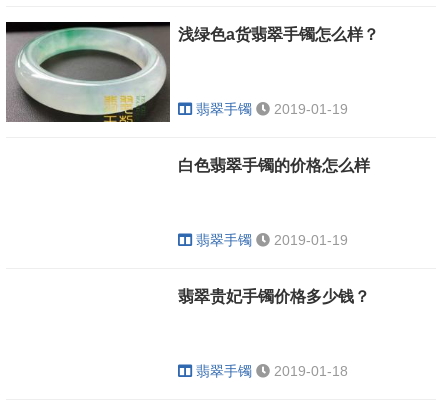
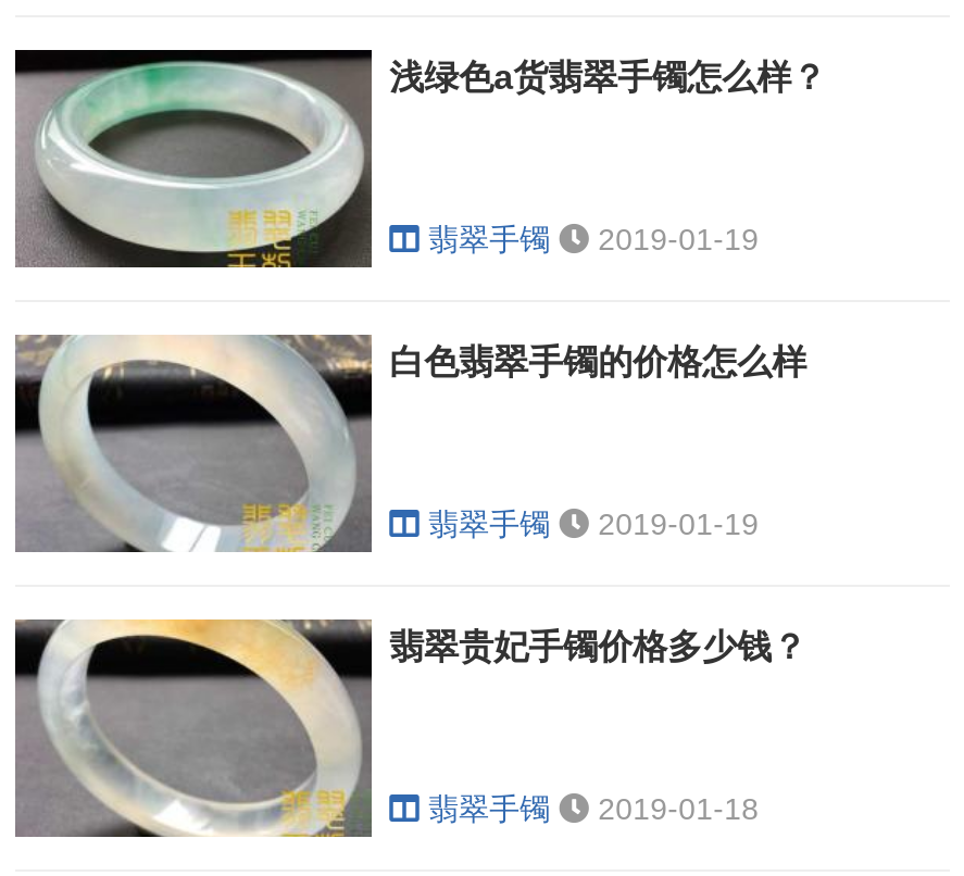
+ [image]

+ [image]
